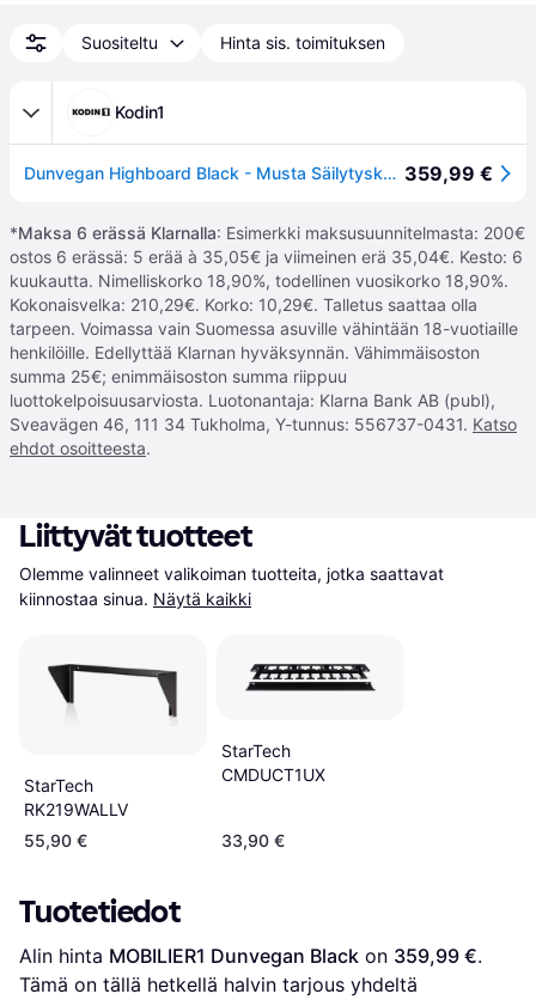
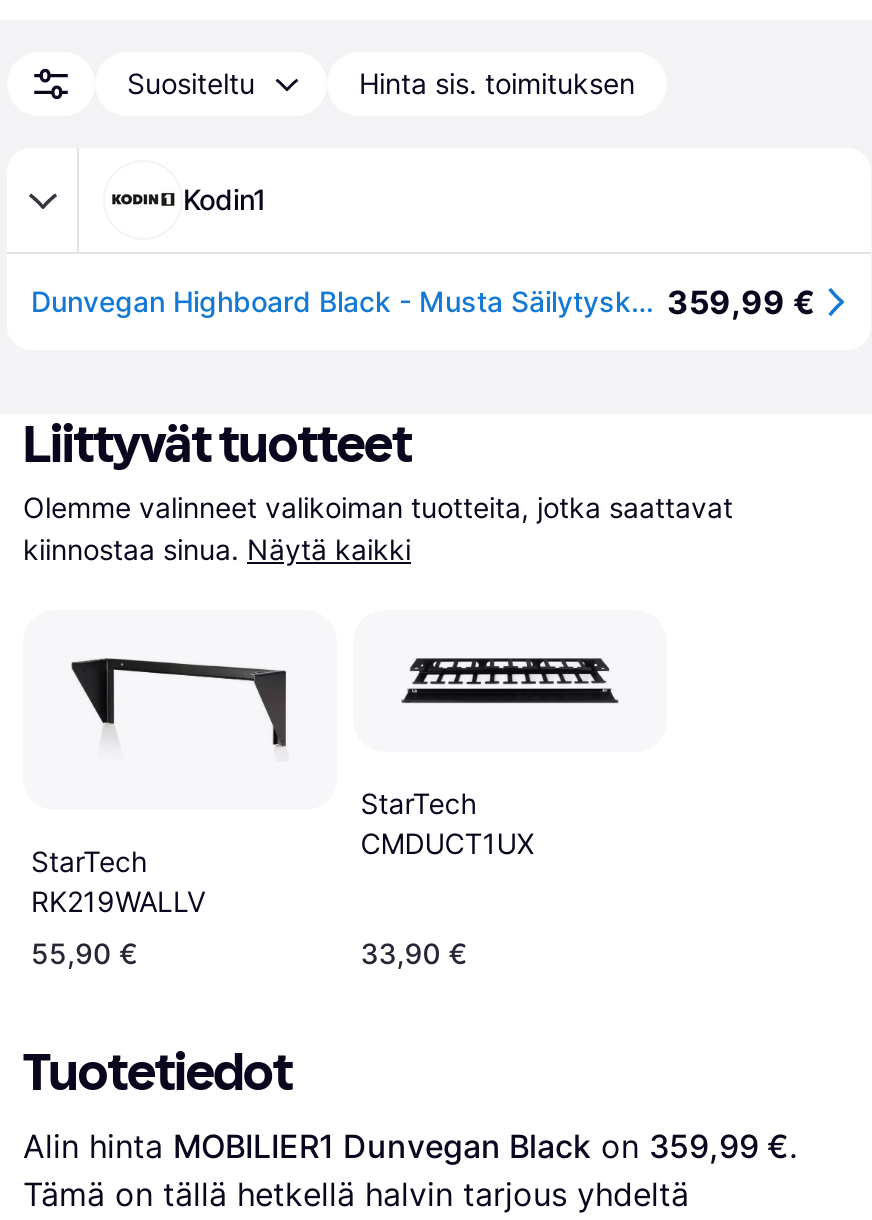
- *Maksa 6 erässä Klarnalla: Esimerkki maksusuunnitelmasta: 200€
- ostos 6 erässä: 5 erää à 35,05€ ja viimeinen erä 35,04€. Kesto: 6
- kuukautta. Nimelliskorko 18,90%, todellinen vuosikorko 18,90%.
- Kokonaisvelka: 210,29€. Korko: 10,29€. Talletus saattaa olla
- tarpeen. Voimassa vain Suomessa asuville vähintään 18-vuotiaille
- henkilöille. Edellyttää Klarnan hyväksynnän. Vähimmäisoston
- summa 25€; enimmäisoston summa riippuu
- luottokelpoisuusarviosta. Luotonantaja: Klarna Bank AB (publ),
- Sveavägen 46, 111 34 Tukholma, Y-tunnus: 556737-0431. Katso
- ehdot osoitteesta.
